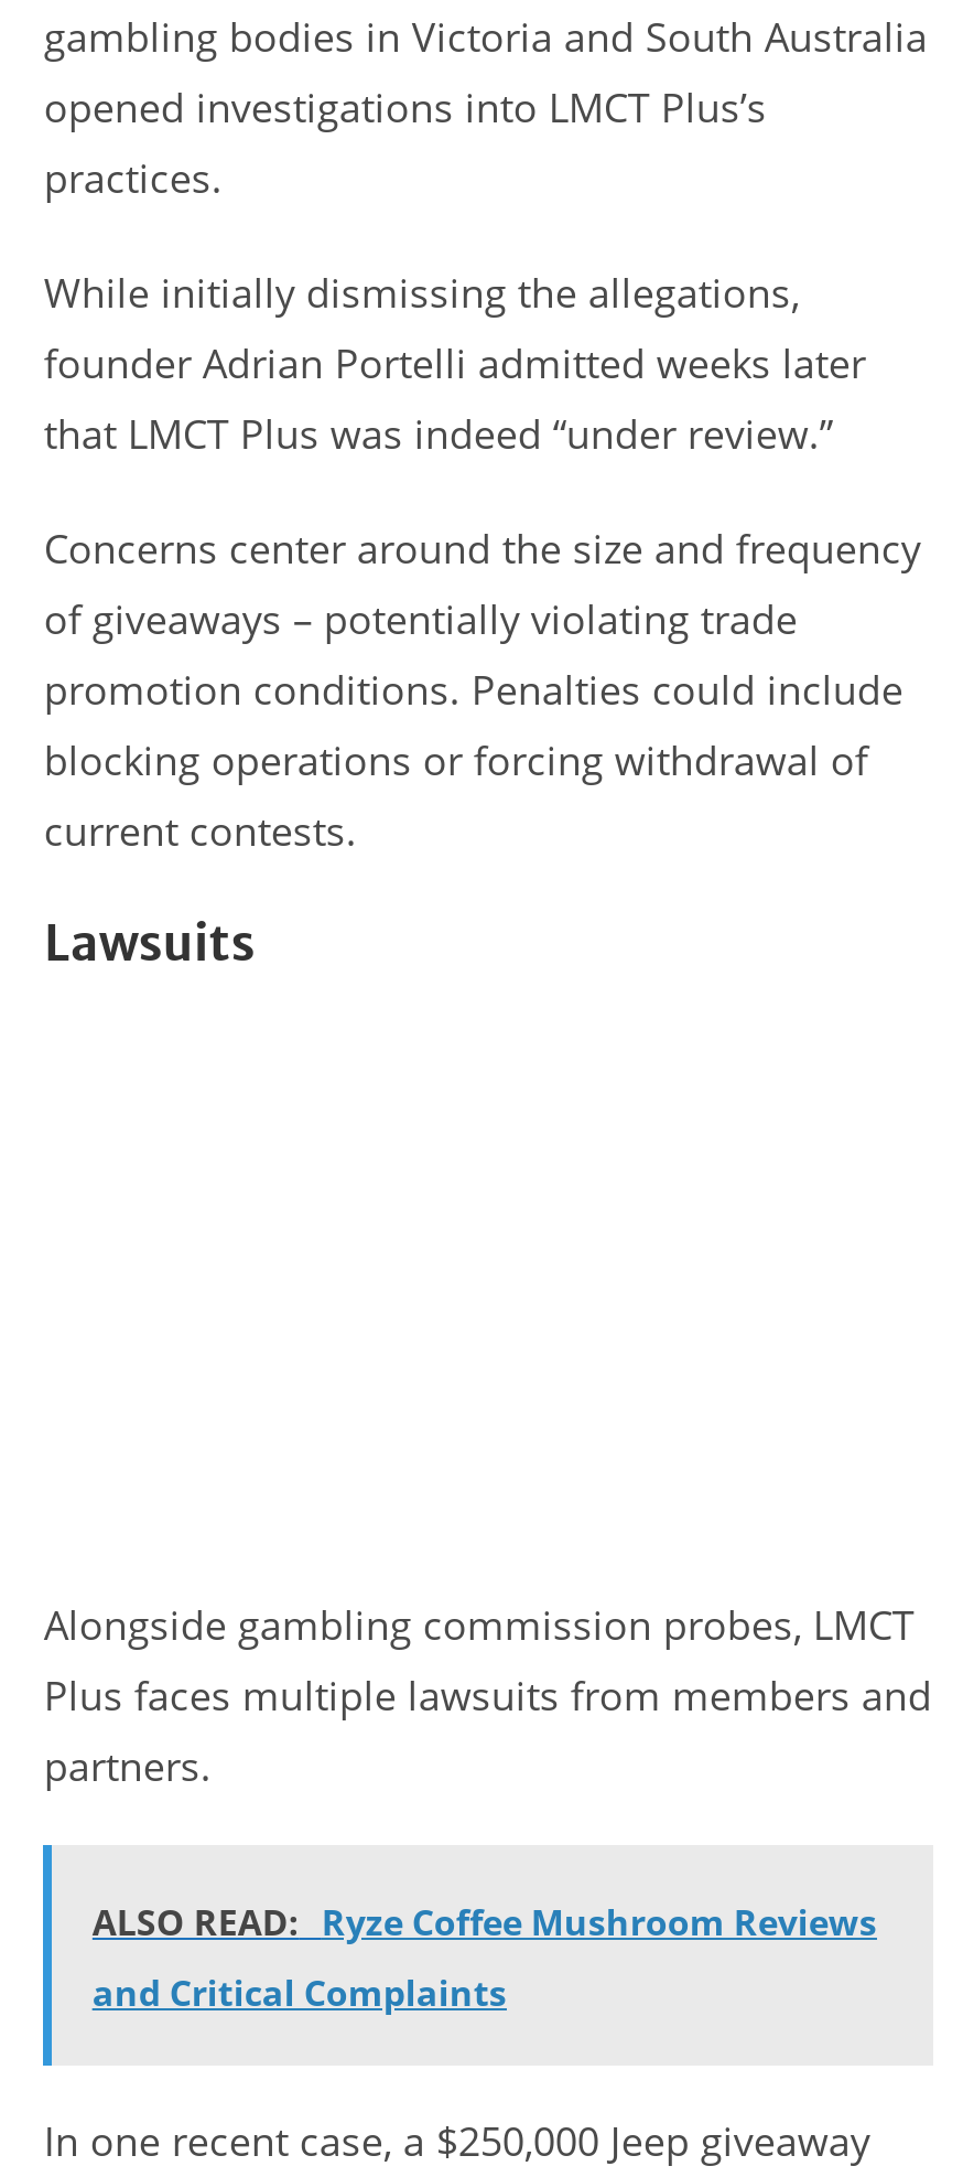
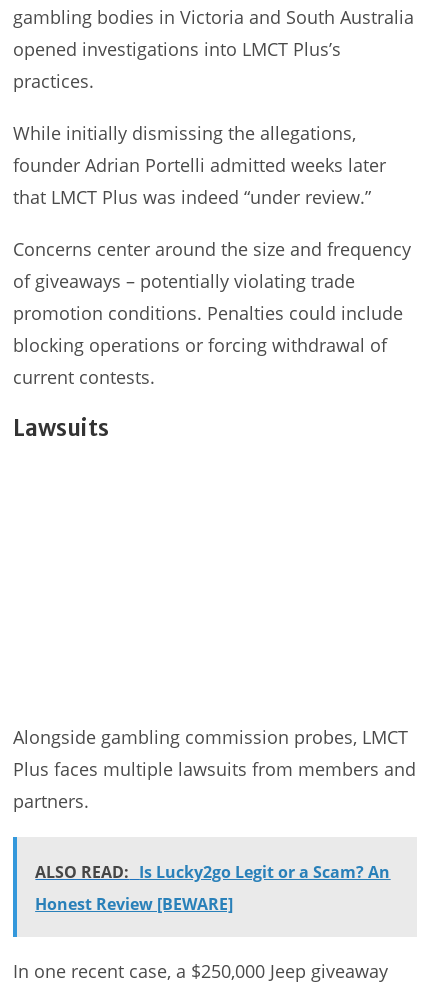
- ALSO READ: Ryze Coffee Mushroom Reviews
+ ALSO READ: Is Lucky2go Legit or a Scam? An

- and Critical Complaints
+ Honest Review [BEWARE]
